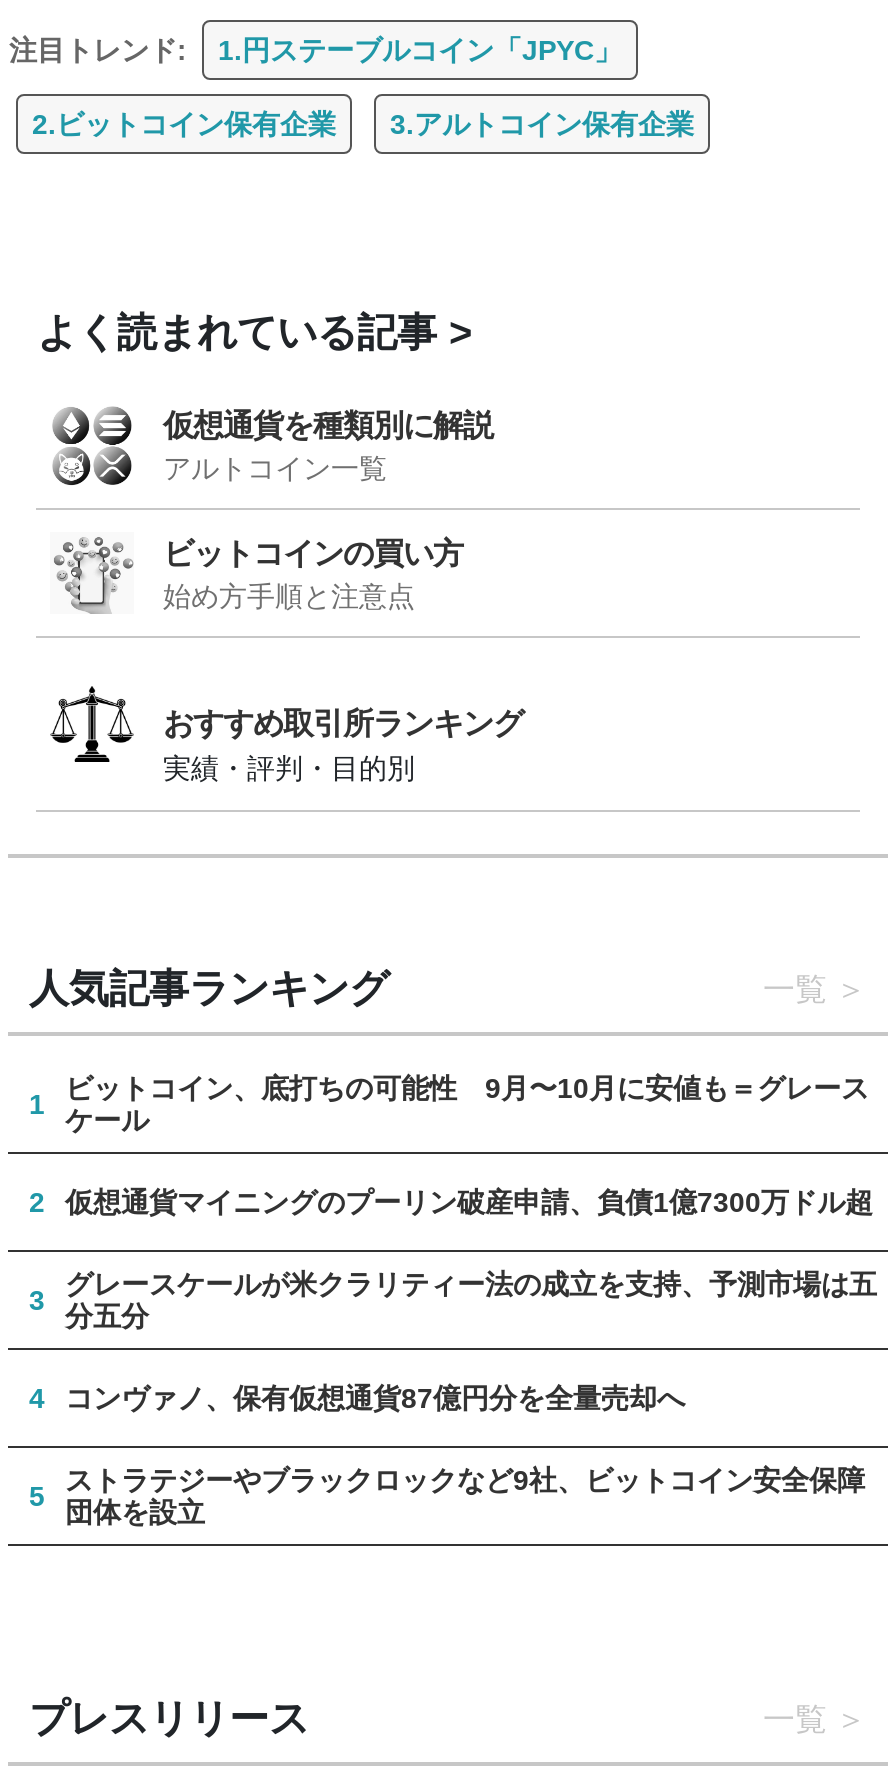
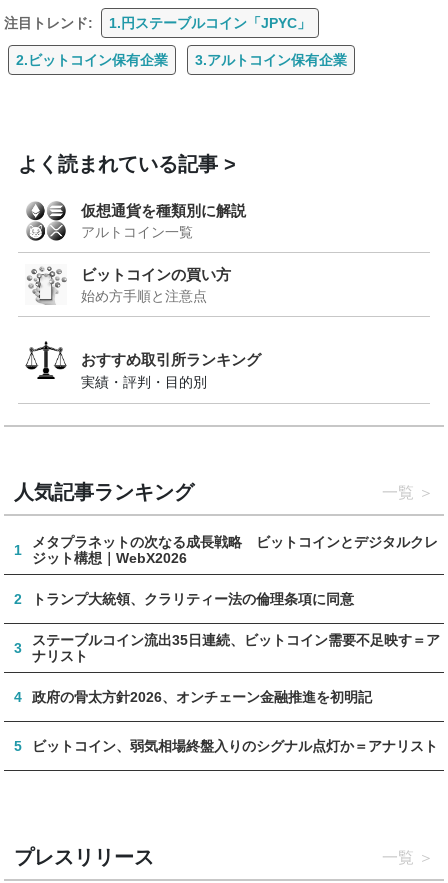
- ビットコイン、底打ちの可能性 9月〜10月に安値も＝グレース
- ケール
+ メタプラネットの次なる成長戦略 ビットコインとデジタルクレ
+ ジット構想｜WebX2026

- 仮想通貨マイニングのプーリン破産申請、負債1億7300万ドル超
+ トランプ大統領、クラリティー法の倫理条項に同意

- グレースケールが米クラリティー法の成立を支持、予測市場は五
- 分五分
+ ステーブルコイン流出35日連続、ビットコイン需要不足映す＝ア
+ ナリスト

- コンヴァノ、保有仮想通貨87億円分を全量売却へ
+ 政府の骨太方針2026、オンチェーン金融推進を初明記

- ストラテジーやブラックロックなど9社、ビットコイン安全保障
- 団体を設立
+ ビットコイン、弱気相場終盤入りのシグナル点灯か＝アナリスト
